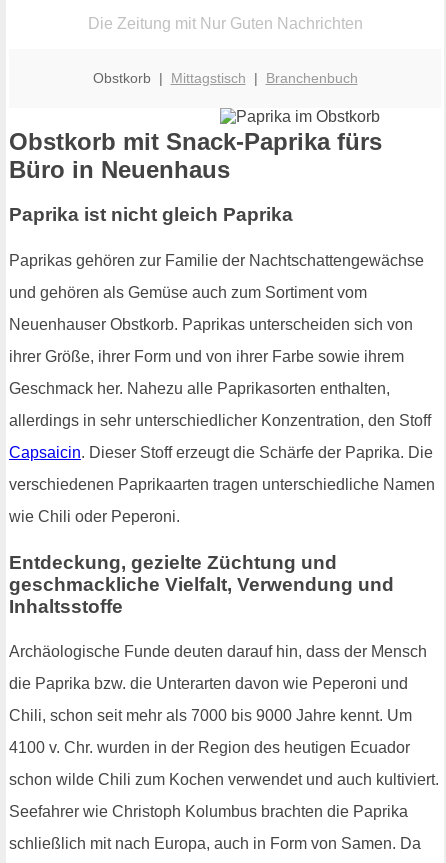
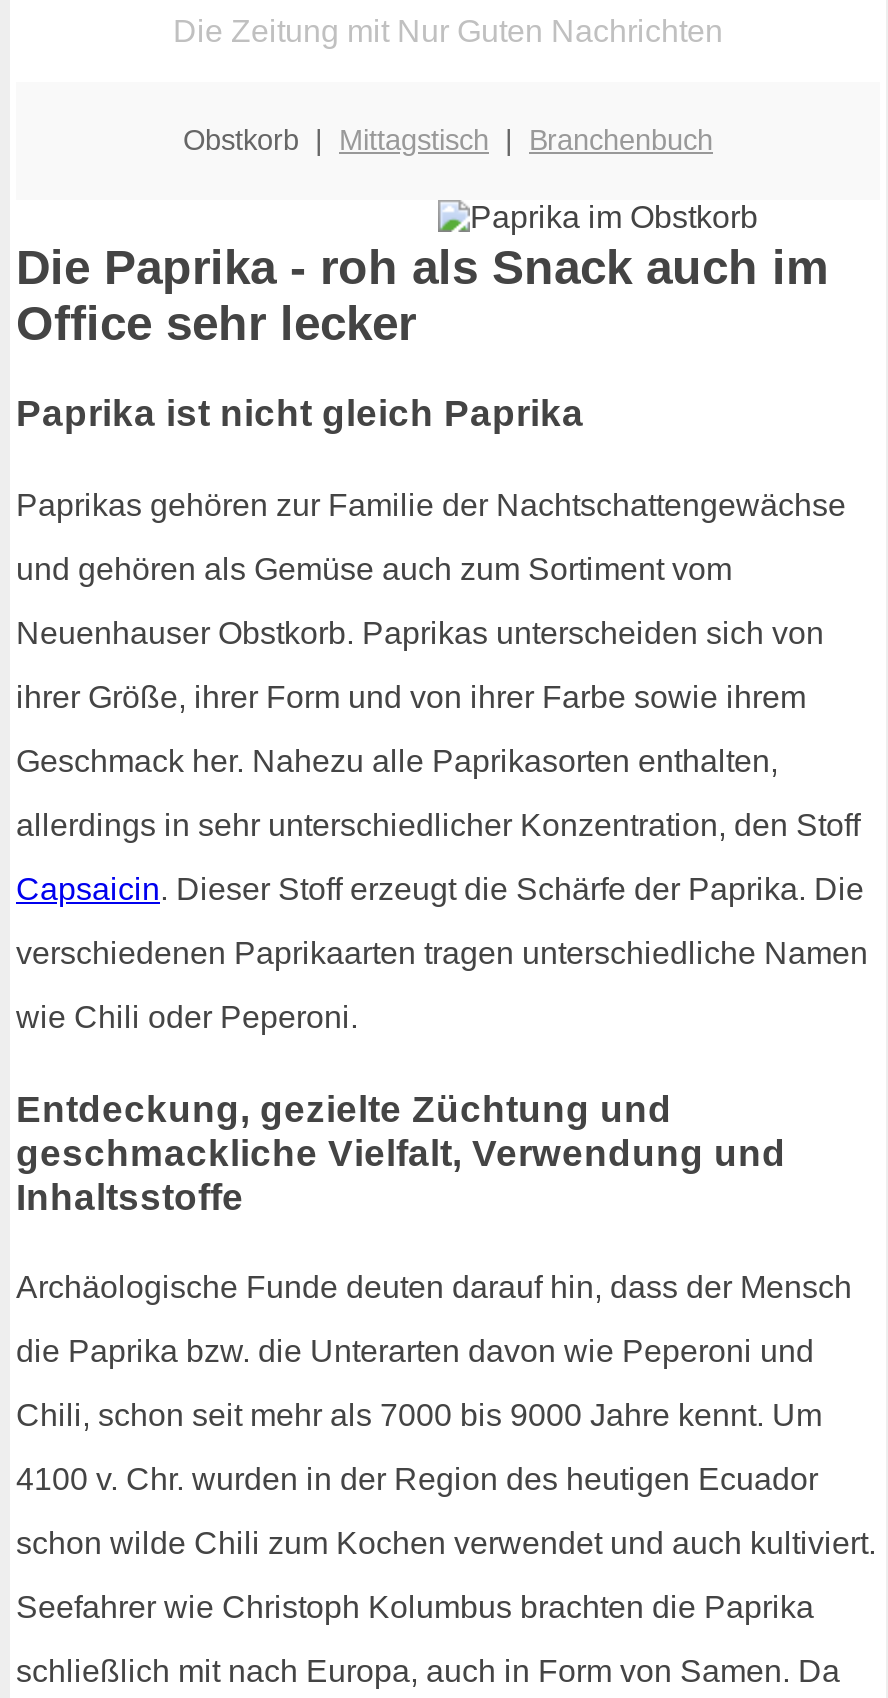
- Obstkorb mit Snack-Paprika fürs
- Büro in Neuenhaus
+ Die Paprika - roh als Snack auch im
+ Office sehr lecker
